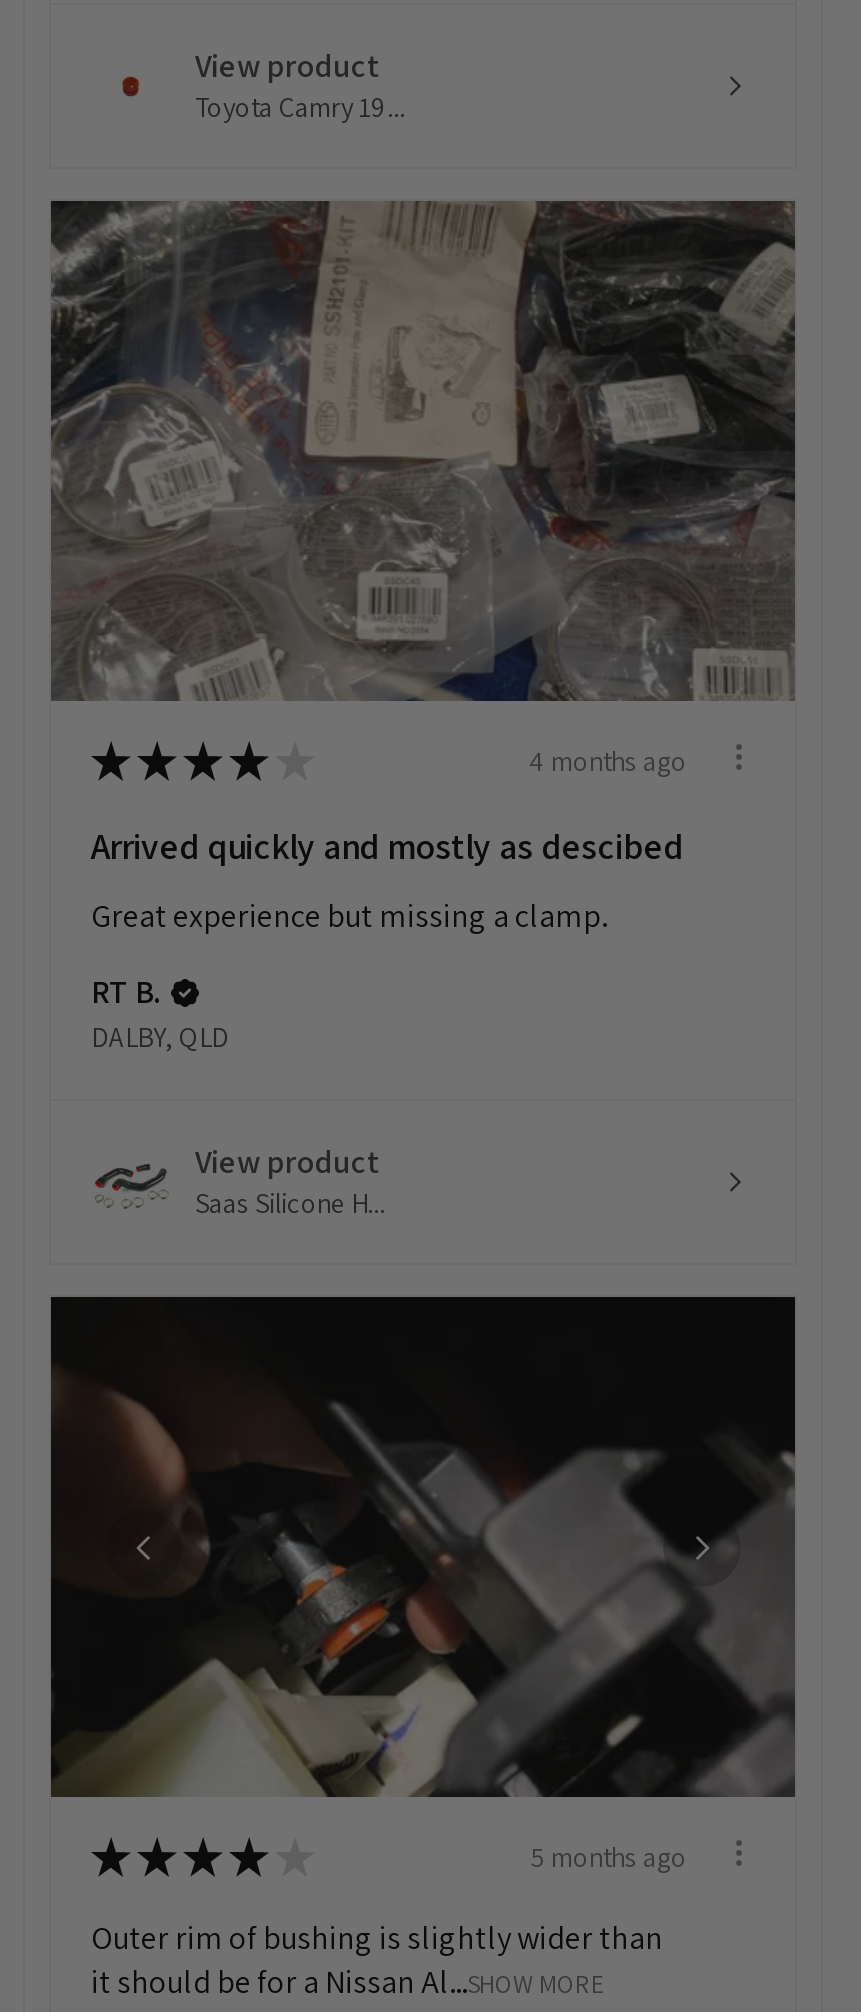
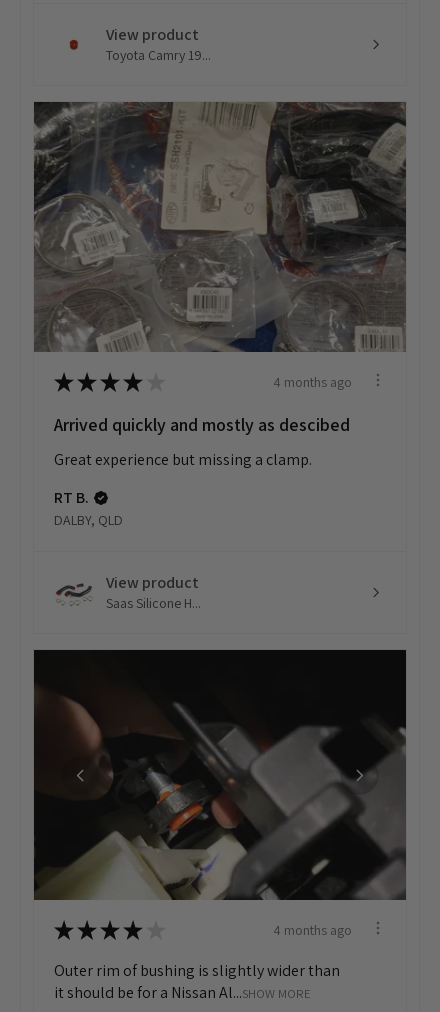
- 5 months ago
+ 4 months ago
